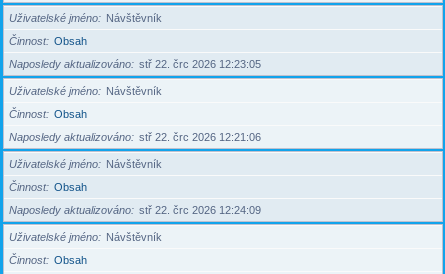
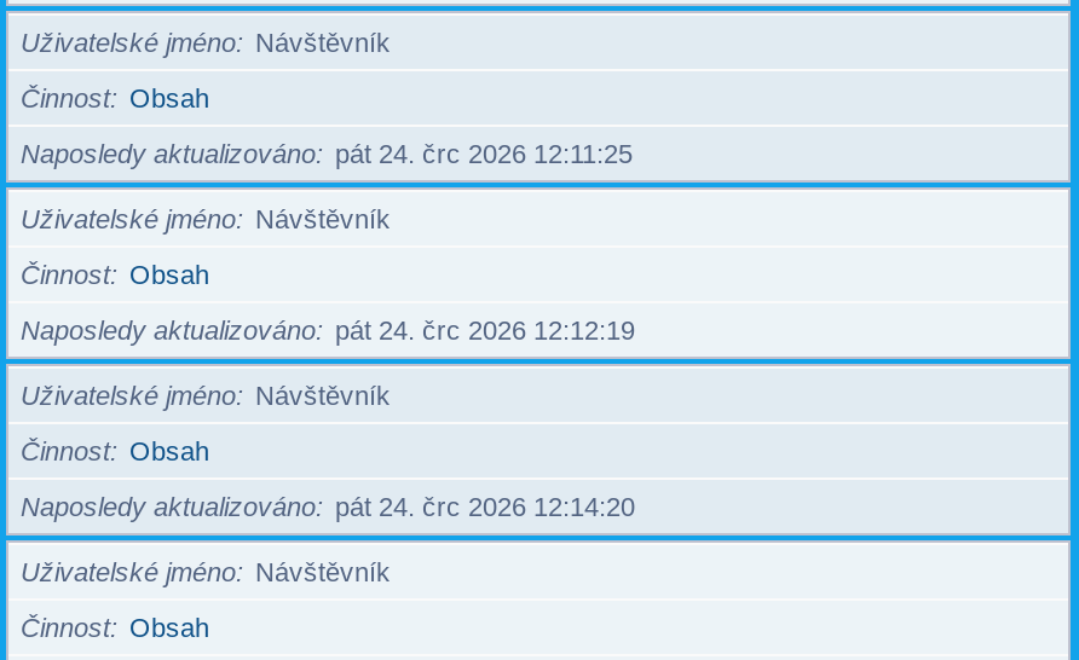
- Naposledy aktualizováno stř 22. črc 2026 12:23:05
+ Naposledy aktualizováno pát 24. črc 2026 12:11:25

- Naposledy aktualizováno stř 22. črc 2026 12:21:06
+ Naposledy aktualizováno pát 24. črc 2026 12:12:19

- Naposledy aktualizováno stř 22. črc 2026 12:24:09
+ Naposledy aktualizováno pát 24. črc 2026 12:14:20
